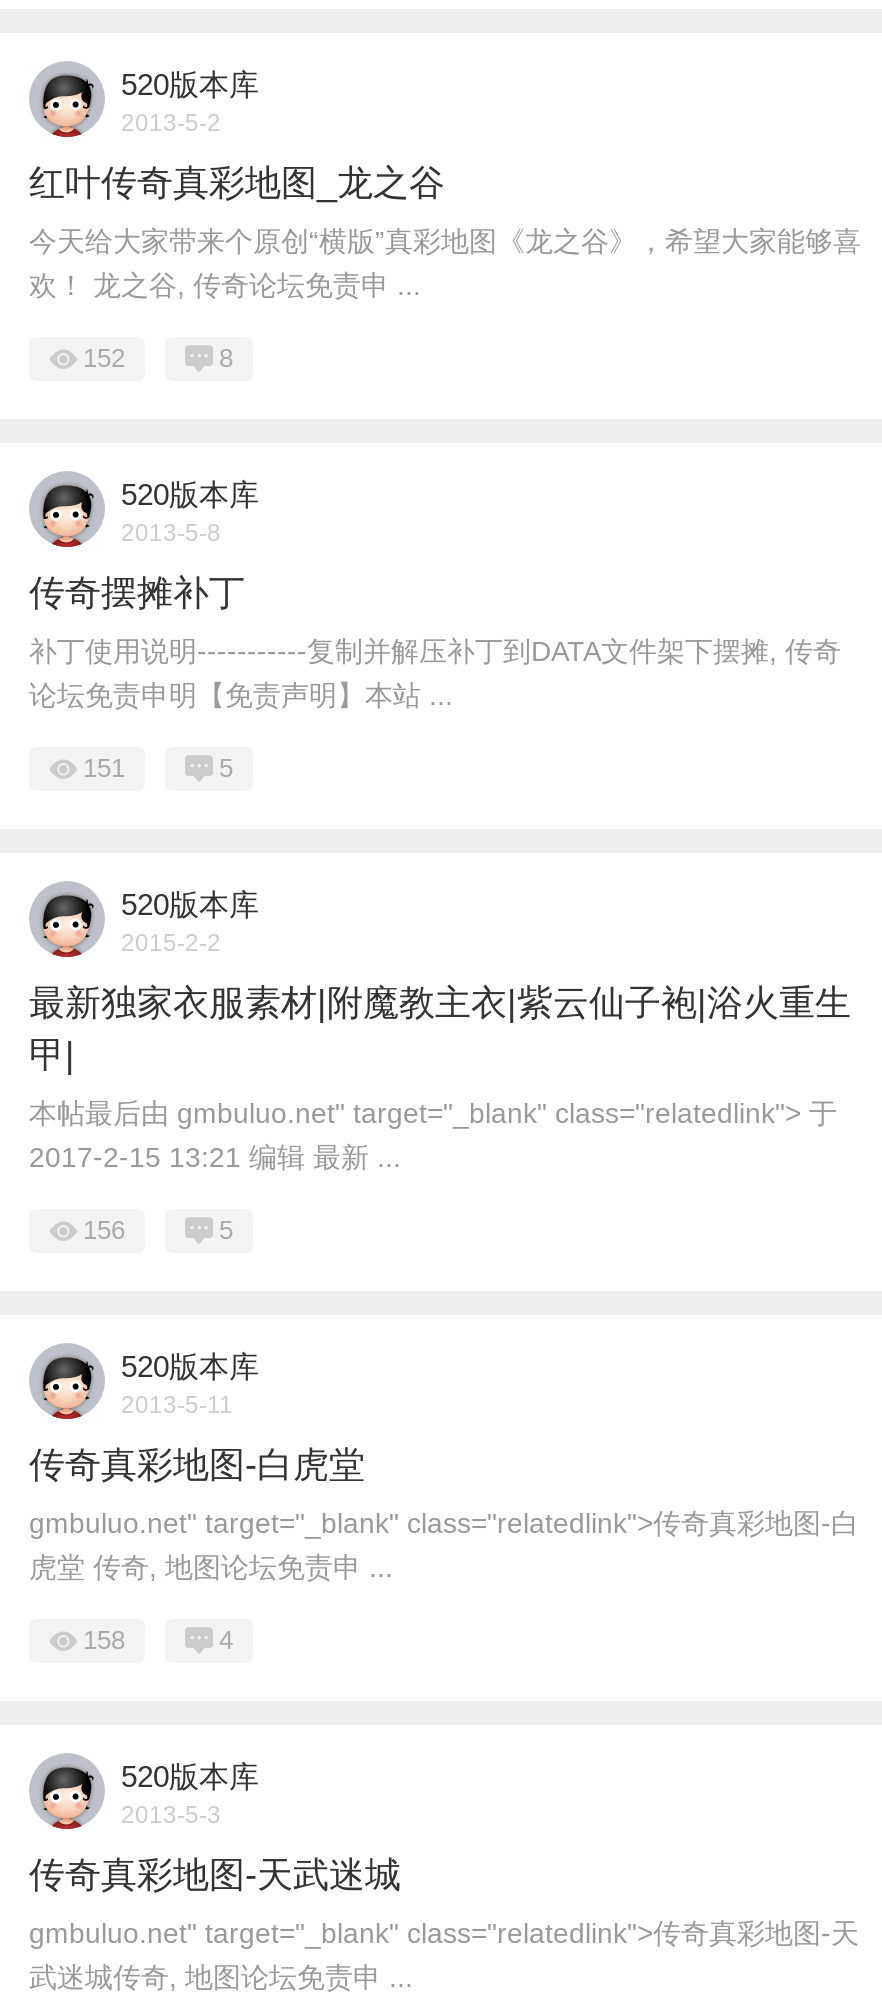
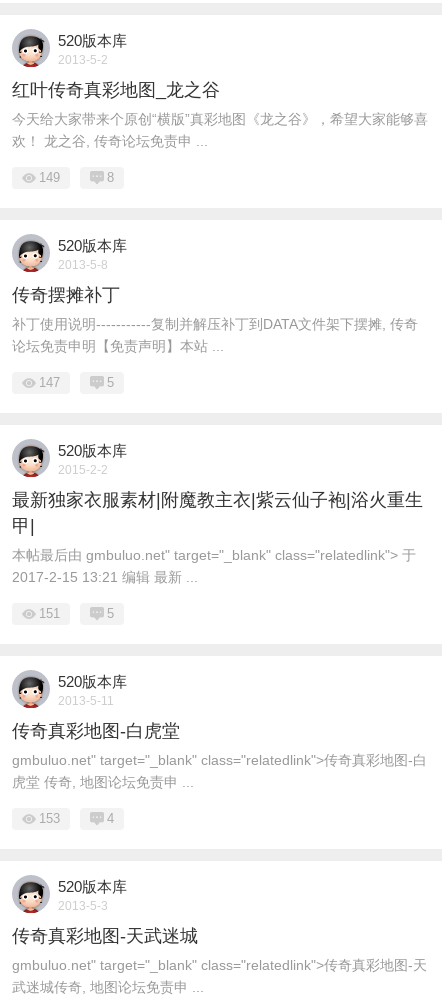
- 152
+ 149

- 151
+ 147

- 156
+ 151

- 158
+ 153
